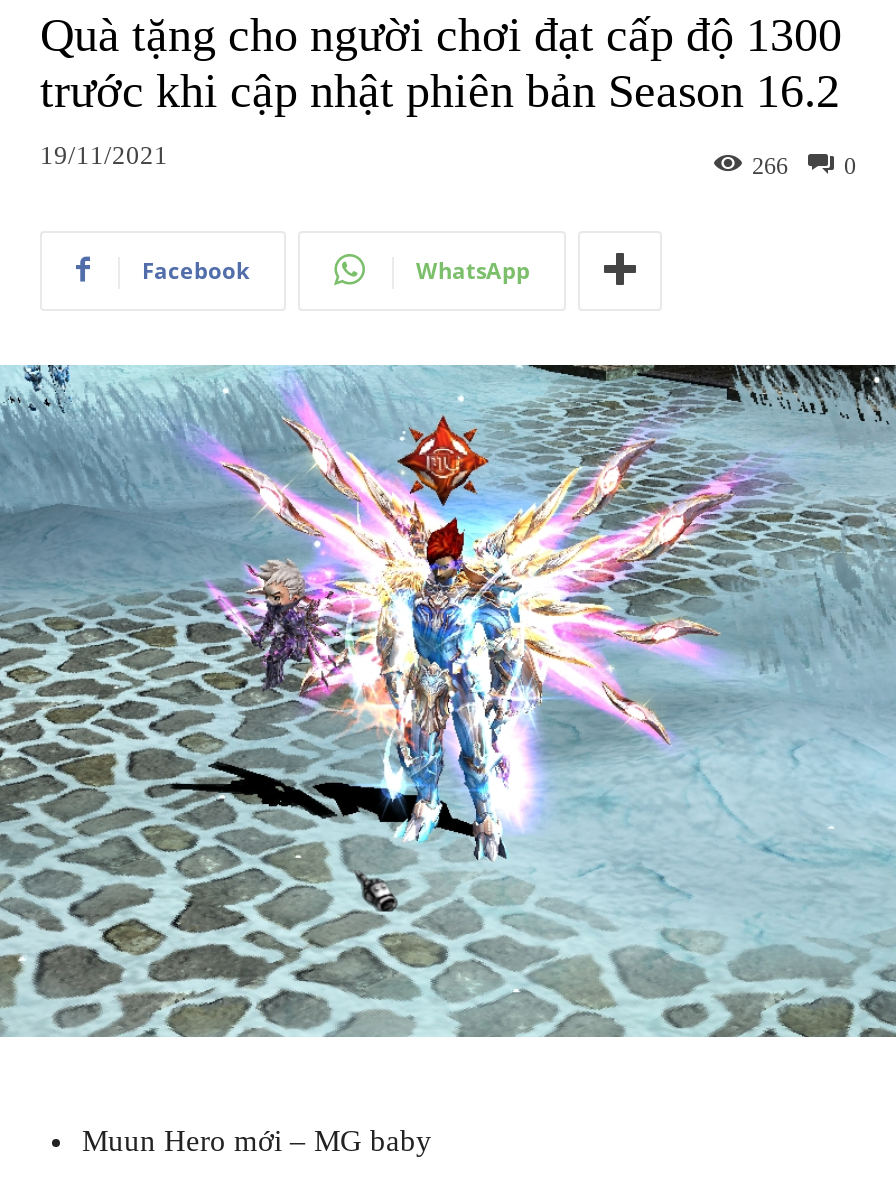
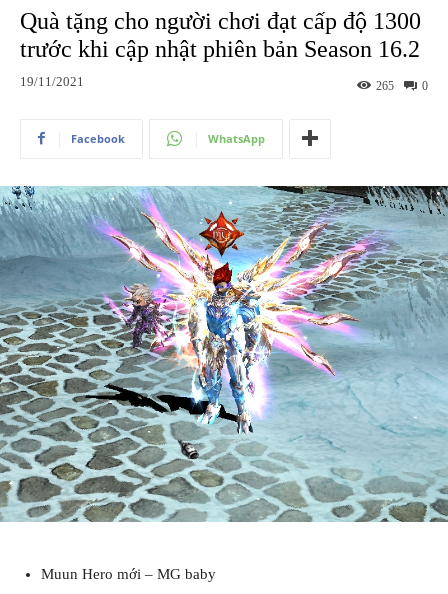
- 266 0
+ 265 0
